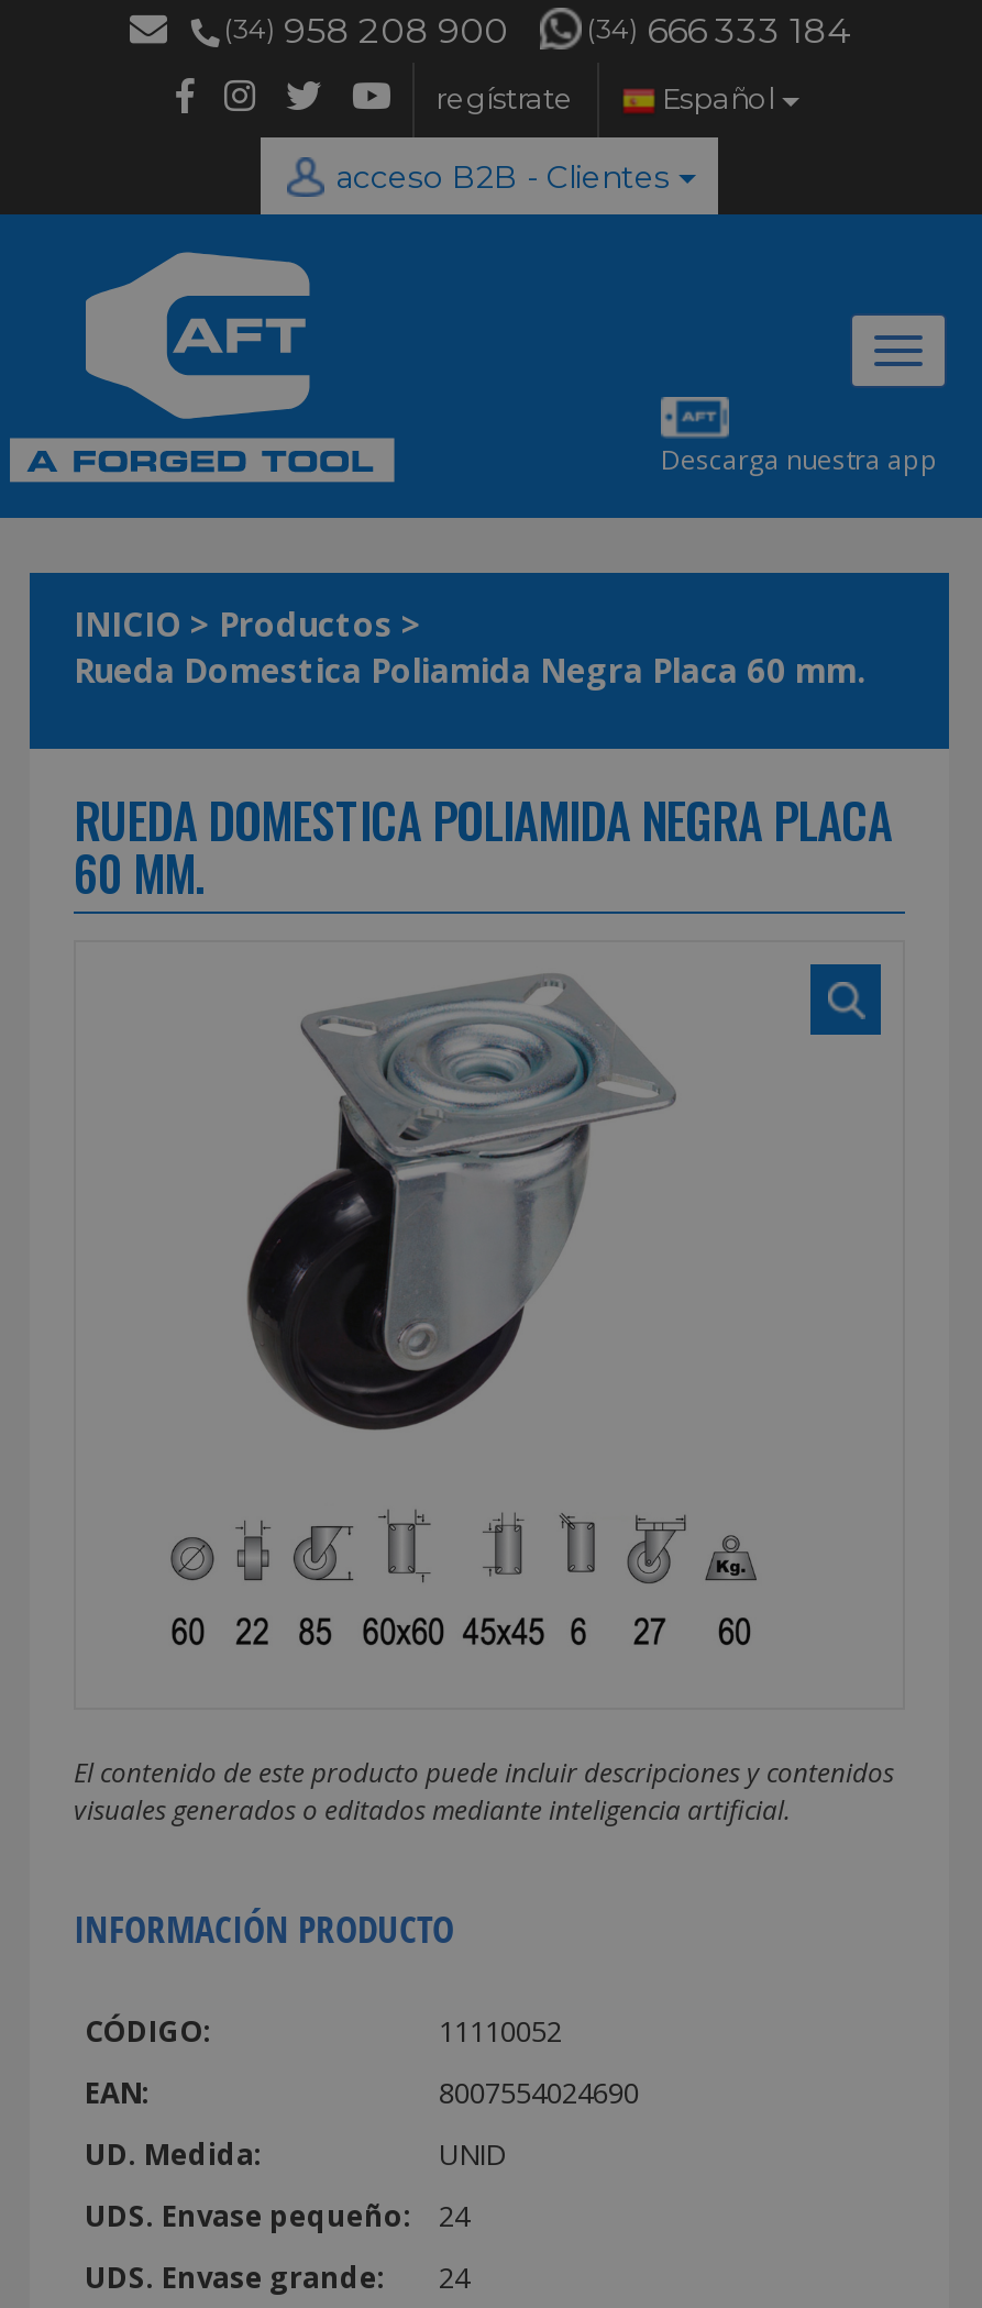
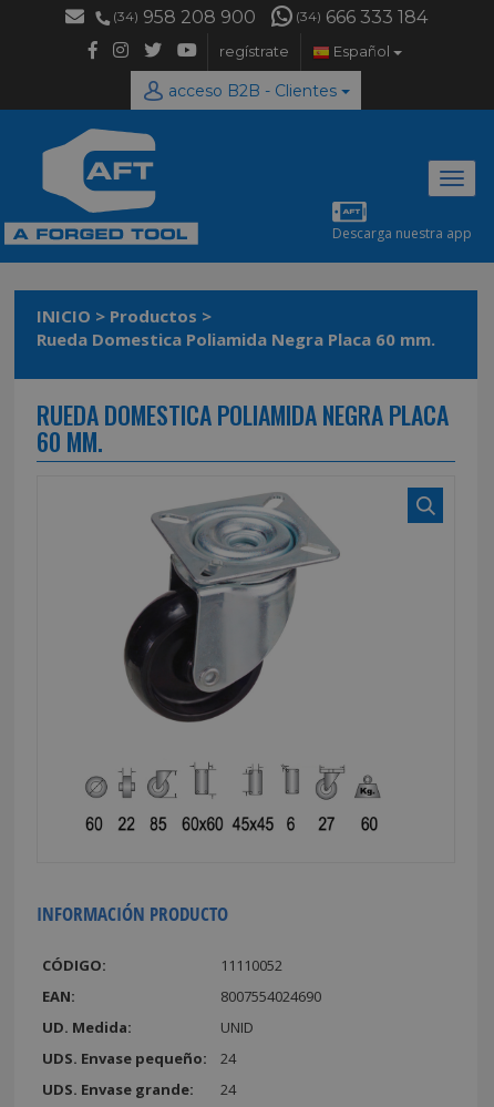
- El contenido de este producto puede incluir descripciones y contenidos
- visuales generados o editados mediante inteligencia artificial.
